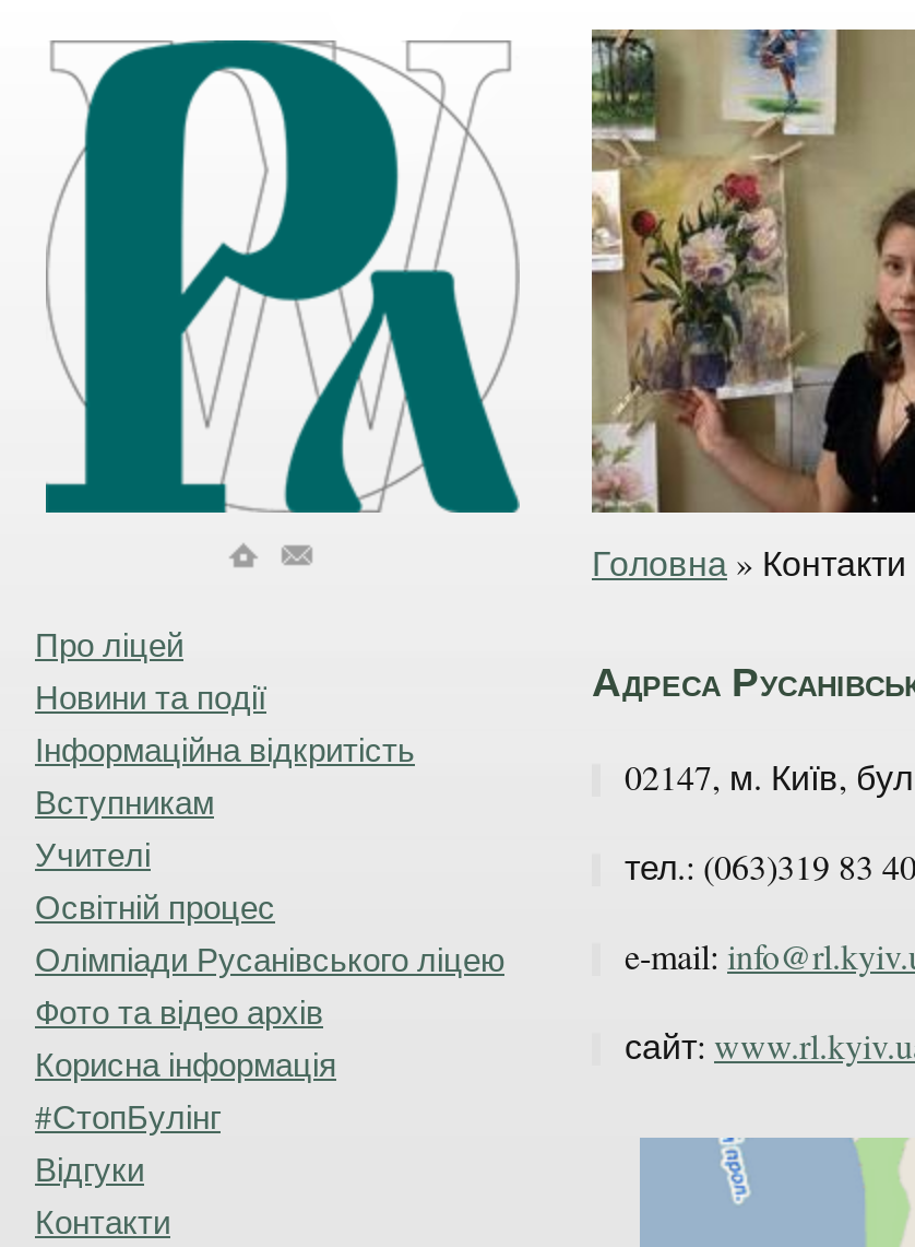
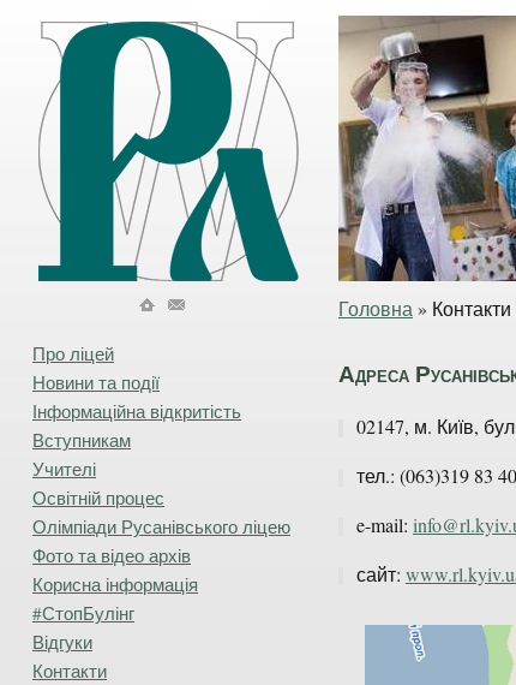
- [image]
+ [image]
